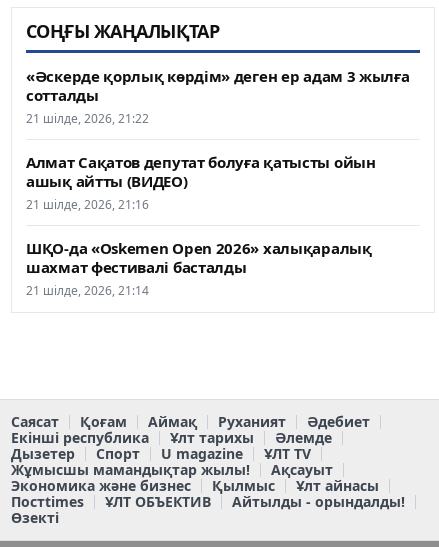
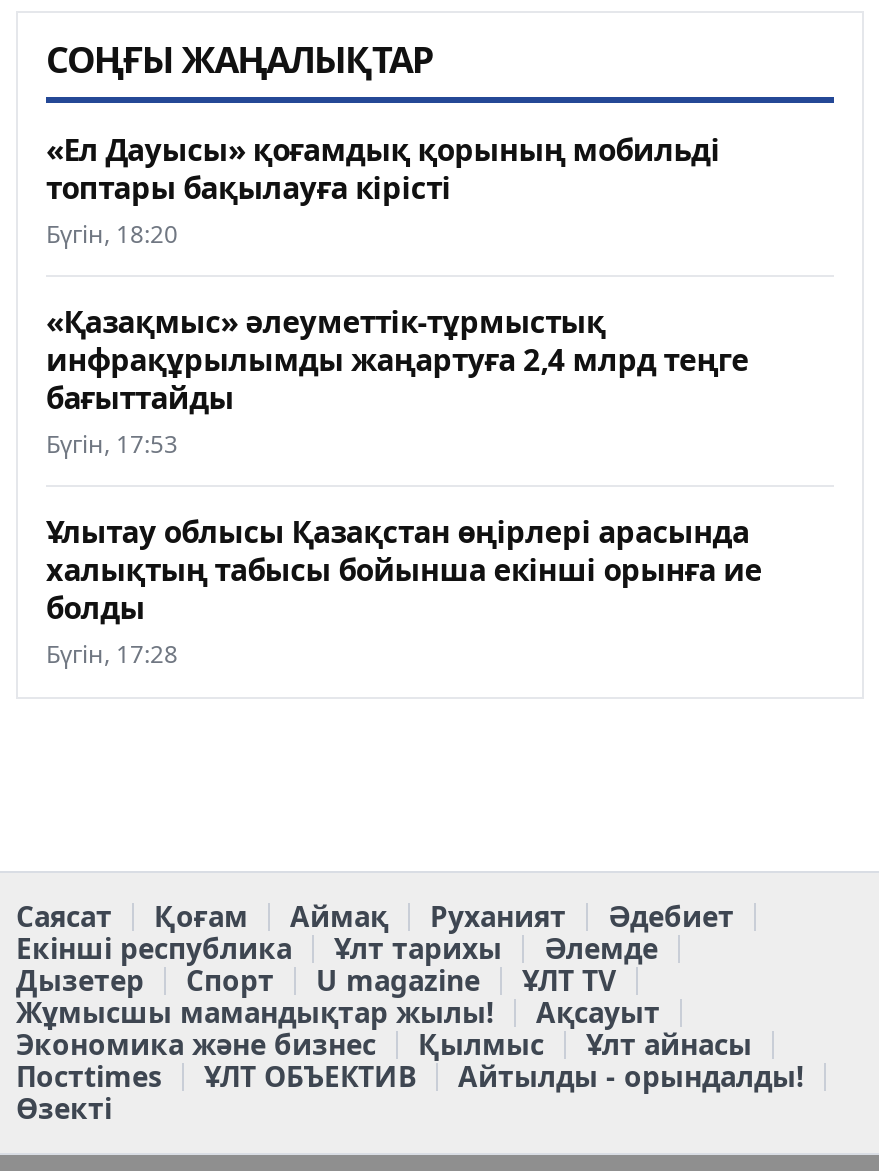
- «Әскерде қорлық көрдім» деген ер адам 3 жылға
- сотталды
- 21 шілде, 2026, 21:22
+ «Ел Дауысы» қоғамдық қорының мобильді
+ топтары бақылауға кірісті
+ Бүгін, 18:20

- Алмат Сақатов депутат болуға қатысты ойын
- ашық айтты (ВИДЕО)
- 21 шілде, 2026, 21:16
+ «Қазақмыс» әлеуметтік-тұрмыстық
+ инфрақұрылымды жаңартуға 2,4 млрд теңге
+ бағыттайды
+ Бүгін, 17:53

- ШҚО-да «Oskemen Open 2026» халықаралық
- шахмат фестивалі басталды
- 21 шілде, 2026, 21:14
+ Ұлытау облысы Қазақстан өңірлері арасында
+ халықтың табысы бойынша екінші орынға ие
+ болды
+ Бүгін, 17:28
